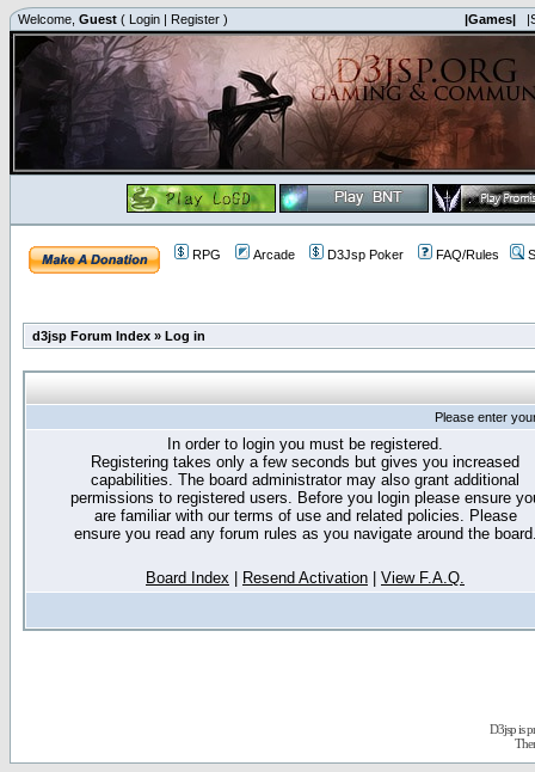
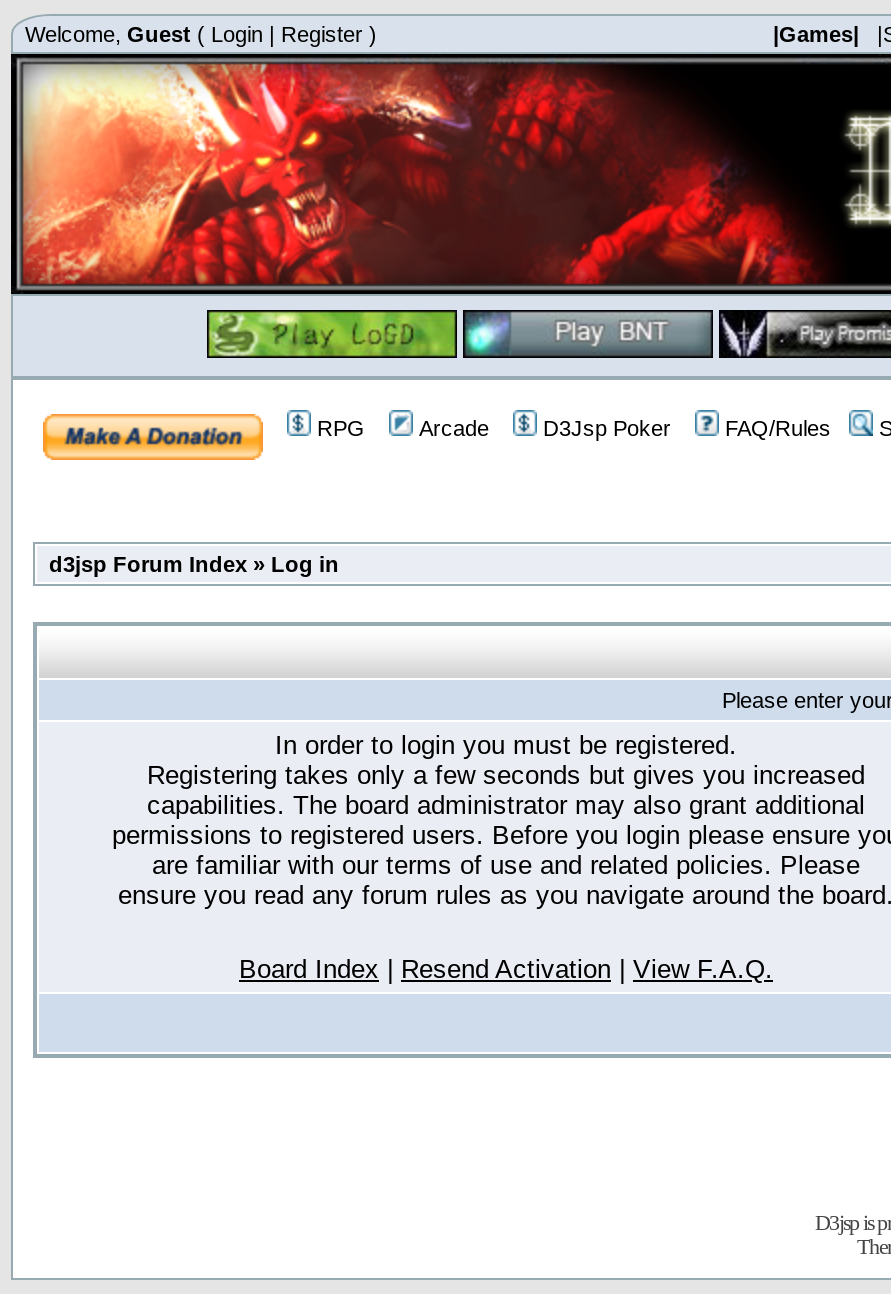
- [image]
+ [image]
